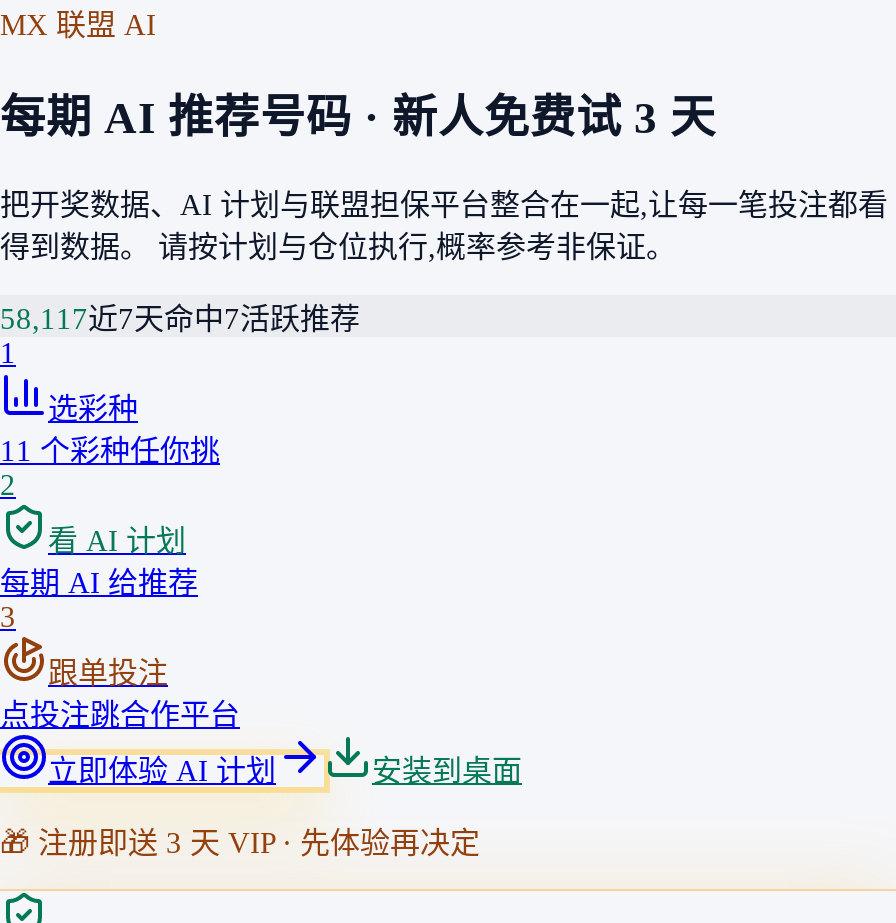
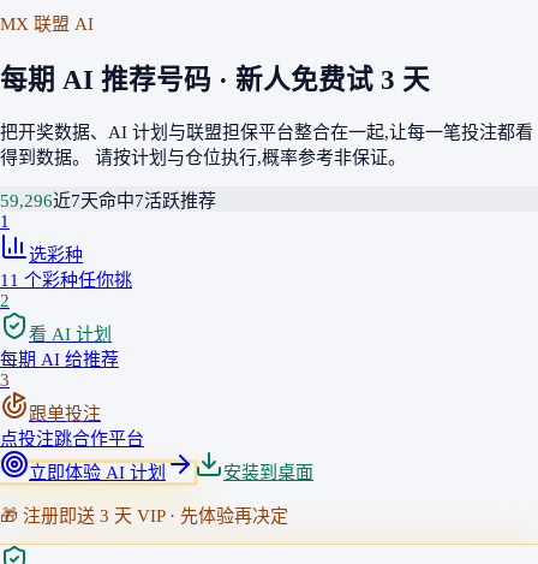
- 58,117近7天命中7活跃推荐
+ 59,296近7天命中7活跃推荐
